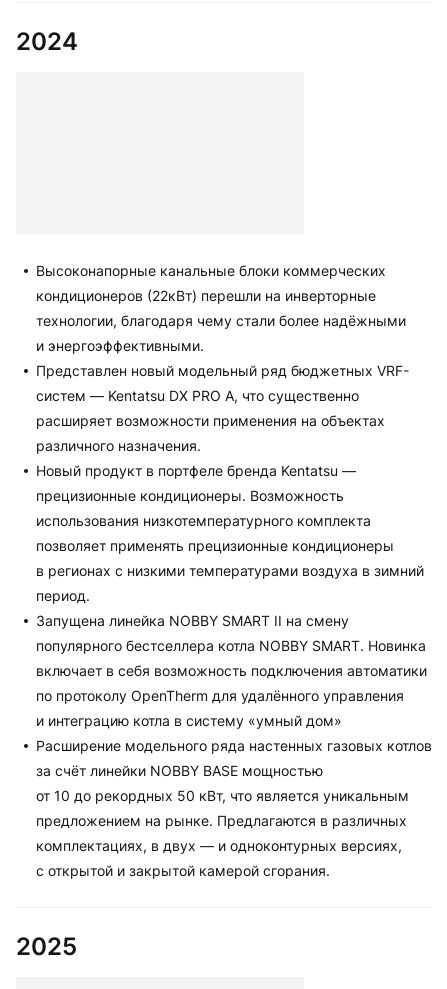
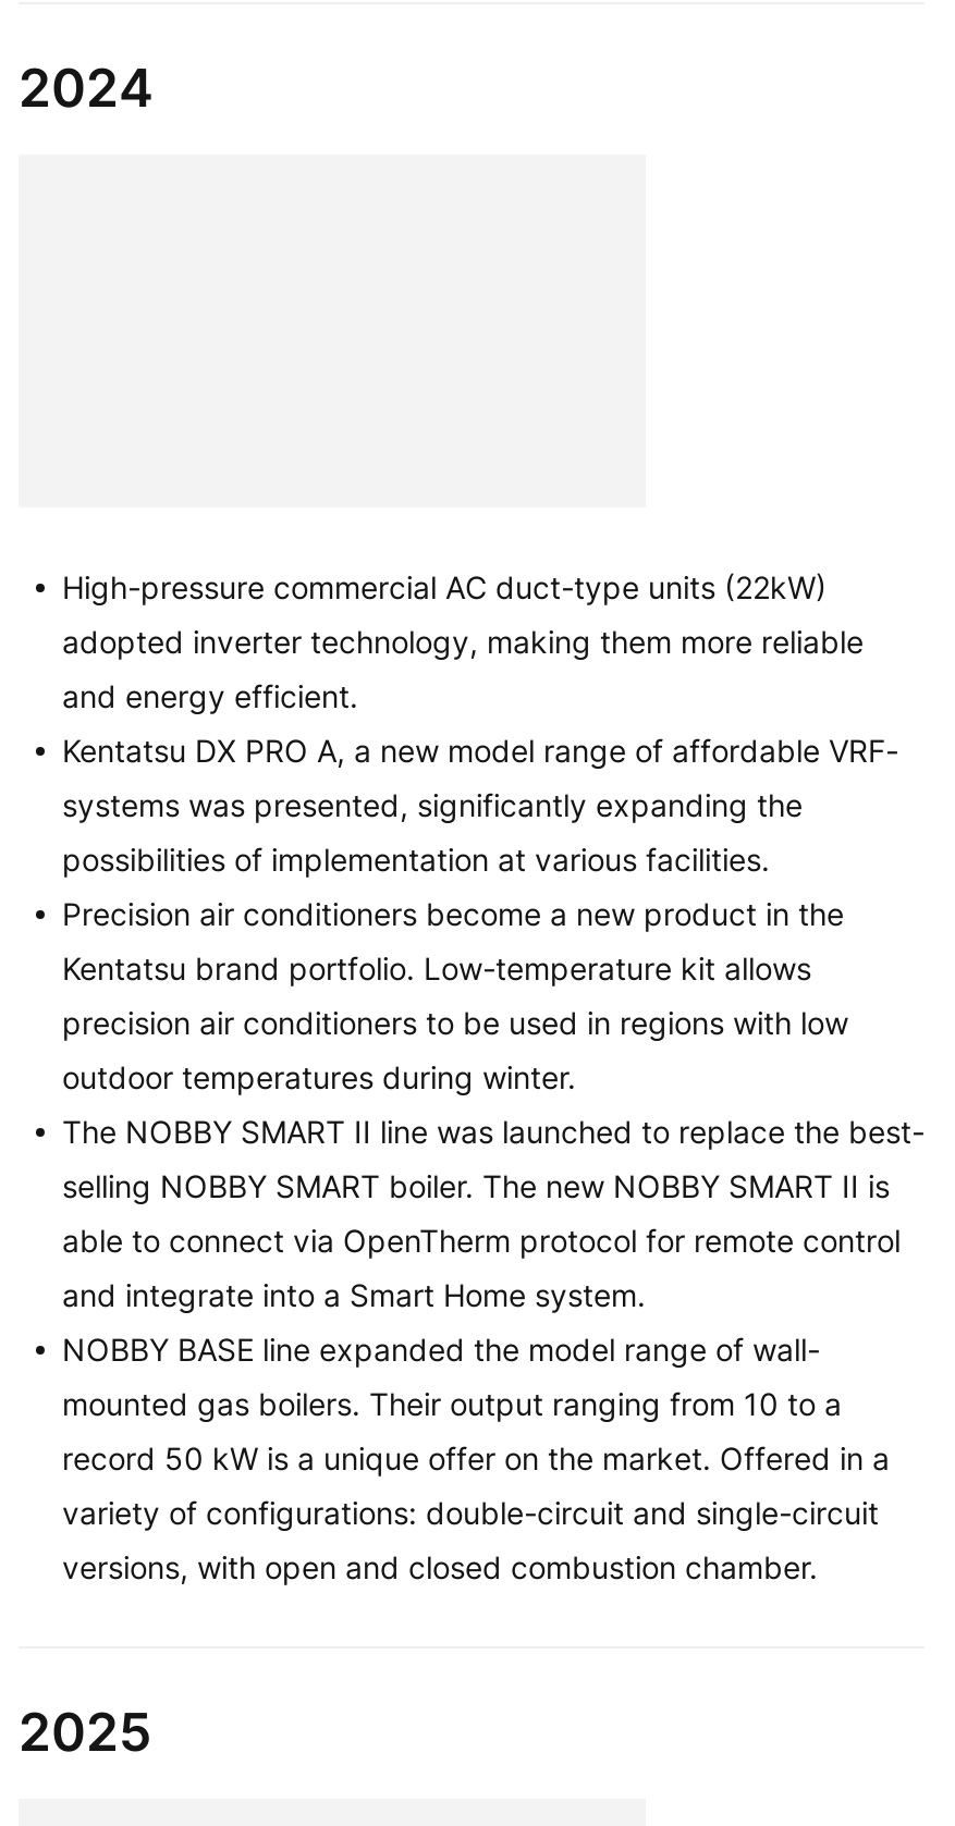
- Высоконапорные канальные блоки коммерческих
- кондиционеров (22кВт) перешли на инверторные
- технологии, благодаря чему стали более надёжными
- и энергоэффективными.
- Представлен новый модельный ряд бюджетных VRF-
- систем — Kentatsu DX PRO A, что существенно
- расширяет возможности применения на объектах
- различного назначения.
- Новый продукт в портфеле бренда Kentatsu —
- прецизионные кондиционеры. Возможность
- использования низкотемпературного комплекта
- позволяет применять прецизионные кондиционеры
- в регионах с низкими температурами воздуха в зимний
- период.
- Запущена линейка NOBBY SMART II на смену
- популярного бестселлера котла NOBBY SMART. Новинка
- включает в себя возможность подключения автоматики
- по протоколу OpenTherm для удалённого управления
- и интеграцию котла в систему «умный дом»
- Расширение модельного ряда настенных газовых котлов
- за счёт линейки NOBBY BASE мощностью
- от 10 до рекордных 50 кВт, что является уникальным
- предложением на рынке. Предлагаются в различных
- комплектациях, в двух — и одноконтурных версиях,
- с открытой и закрытой камерой сгорания.
+ High-pressure commercial AC duct-type units (22kW)
+ adopted inverter technology, making them more reliable
+ and energy efficient.
+ Kentatsu DX PRO A, a new model range of affordable VRF-
+ systems was presented, significantly expanding the
+ possibilities of implementation at various facilities.
+ Precision air conditioners become a new product in the
+ Kentatsu brand portfolio. Low-temperature kit allows
+ precision air conditioners to be used in regions with low
+ outdoor temperatures during winter.
+ The NOBBY SMART II line was launched to replace the best-
+ selling NOBBY SMART boiler. The new NOBBY SMART II is
+ able to connect via OpenTherm protocol for remote control
+ and integrate into a Smart Home system.
+ NOBBY BASE line expanded the model range of wall-
+ mounted gas boilers. Their output ranging from 10 to a
+ record 50 kW is a unique offer on the market. Offered in a
+ variety of configurations: double-circuit and single-circuit
+ versions, with open and closed combustion chamber.
